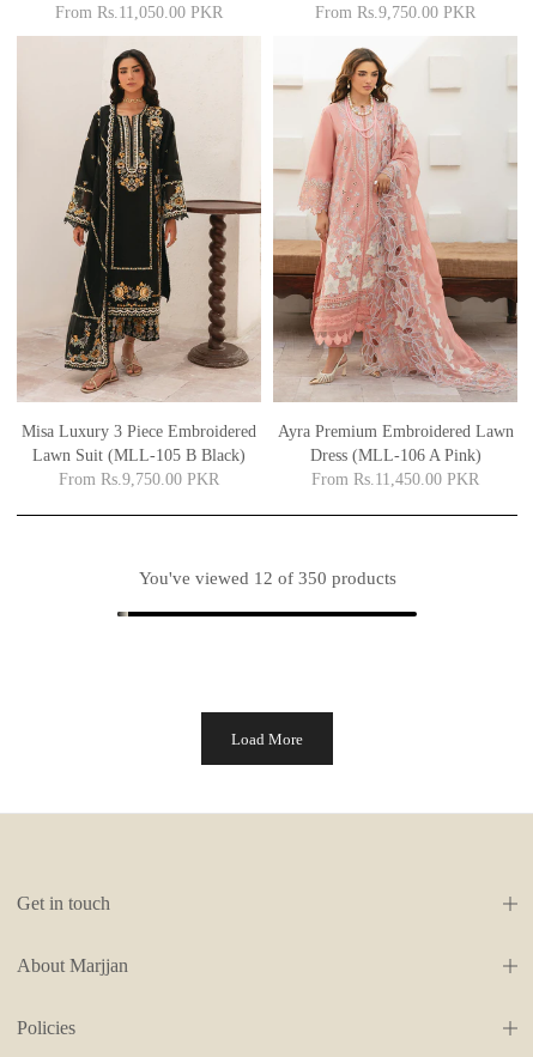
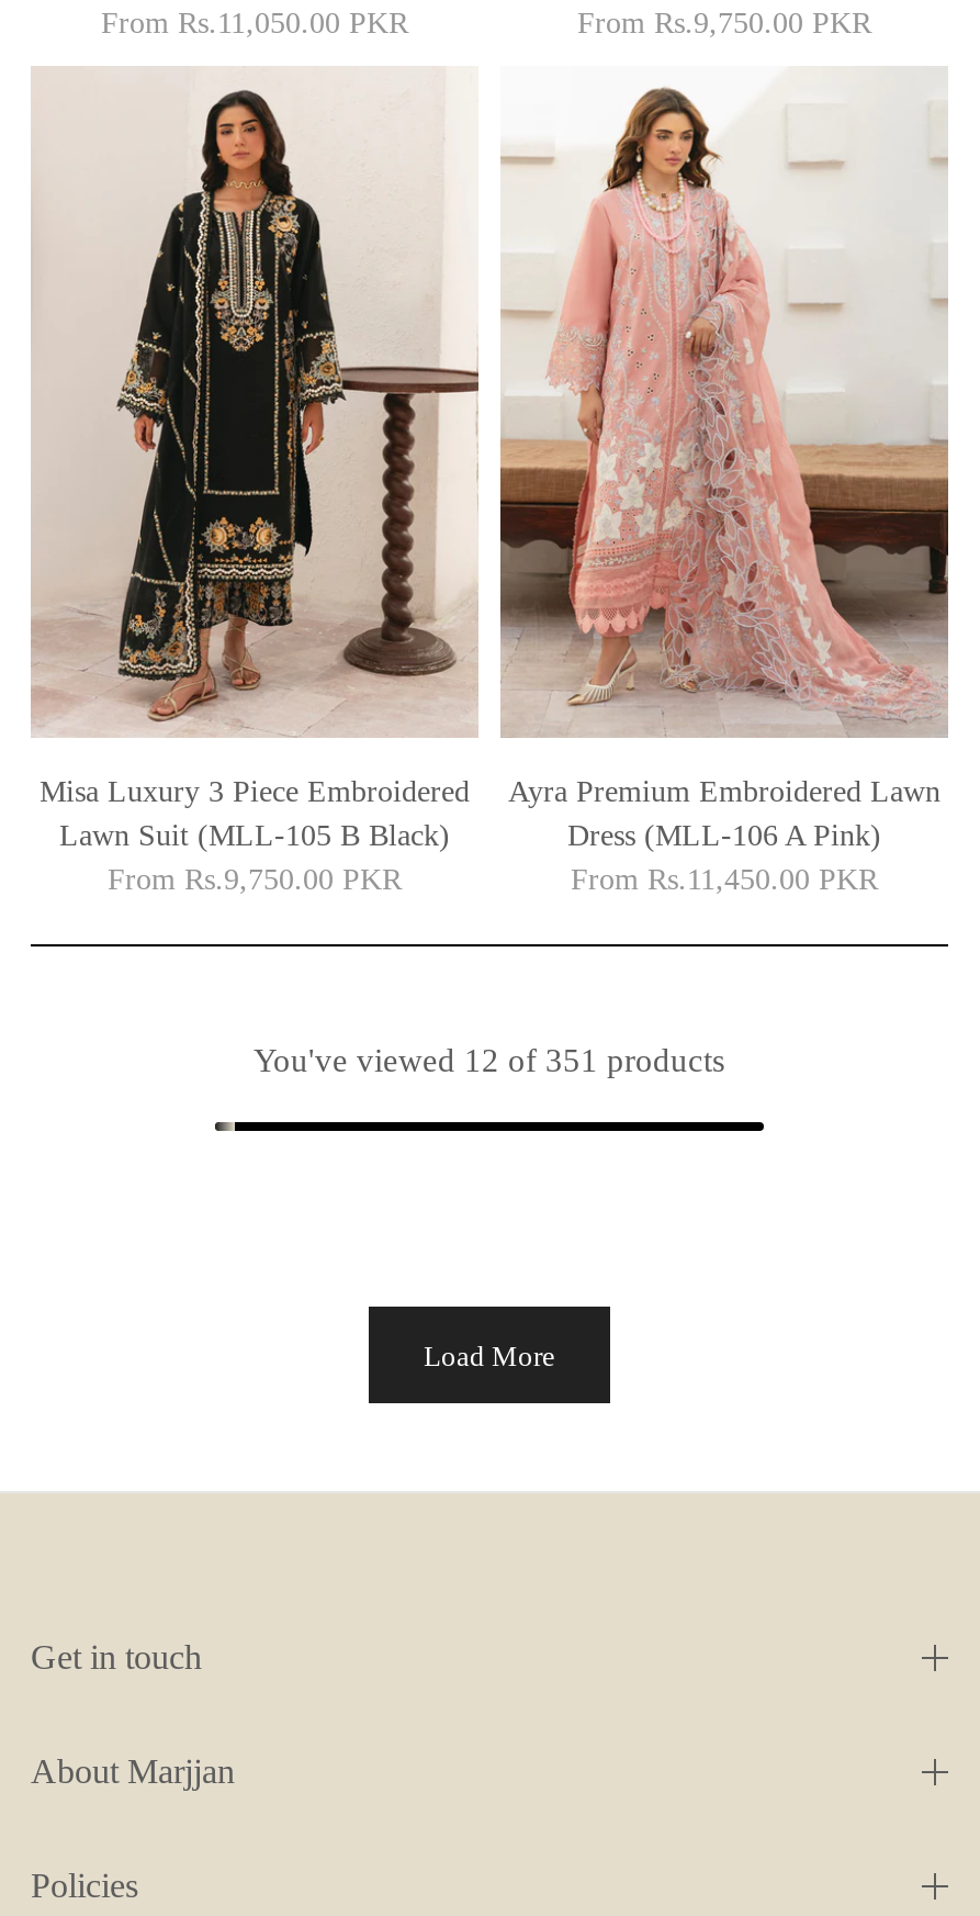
- You've viewed 12 of 350 products
+ You've viewed 12 of 351 products
